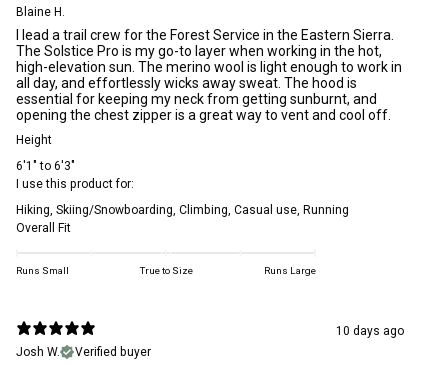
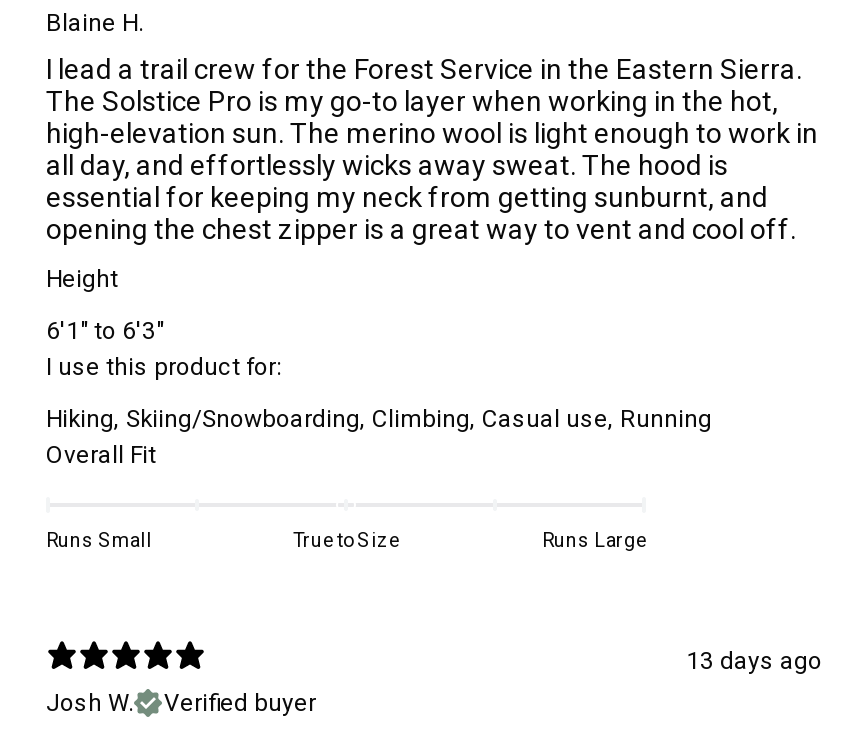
- 10 days ago
+ 13 days ago
